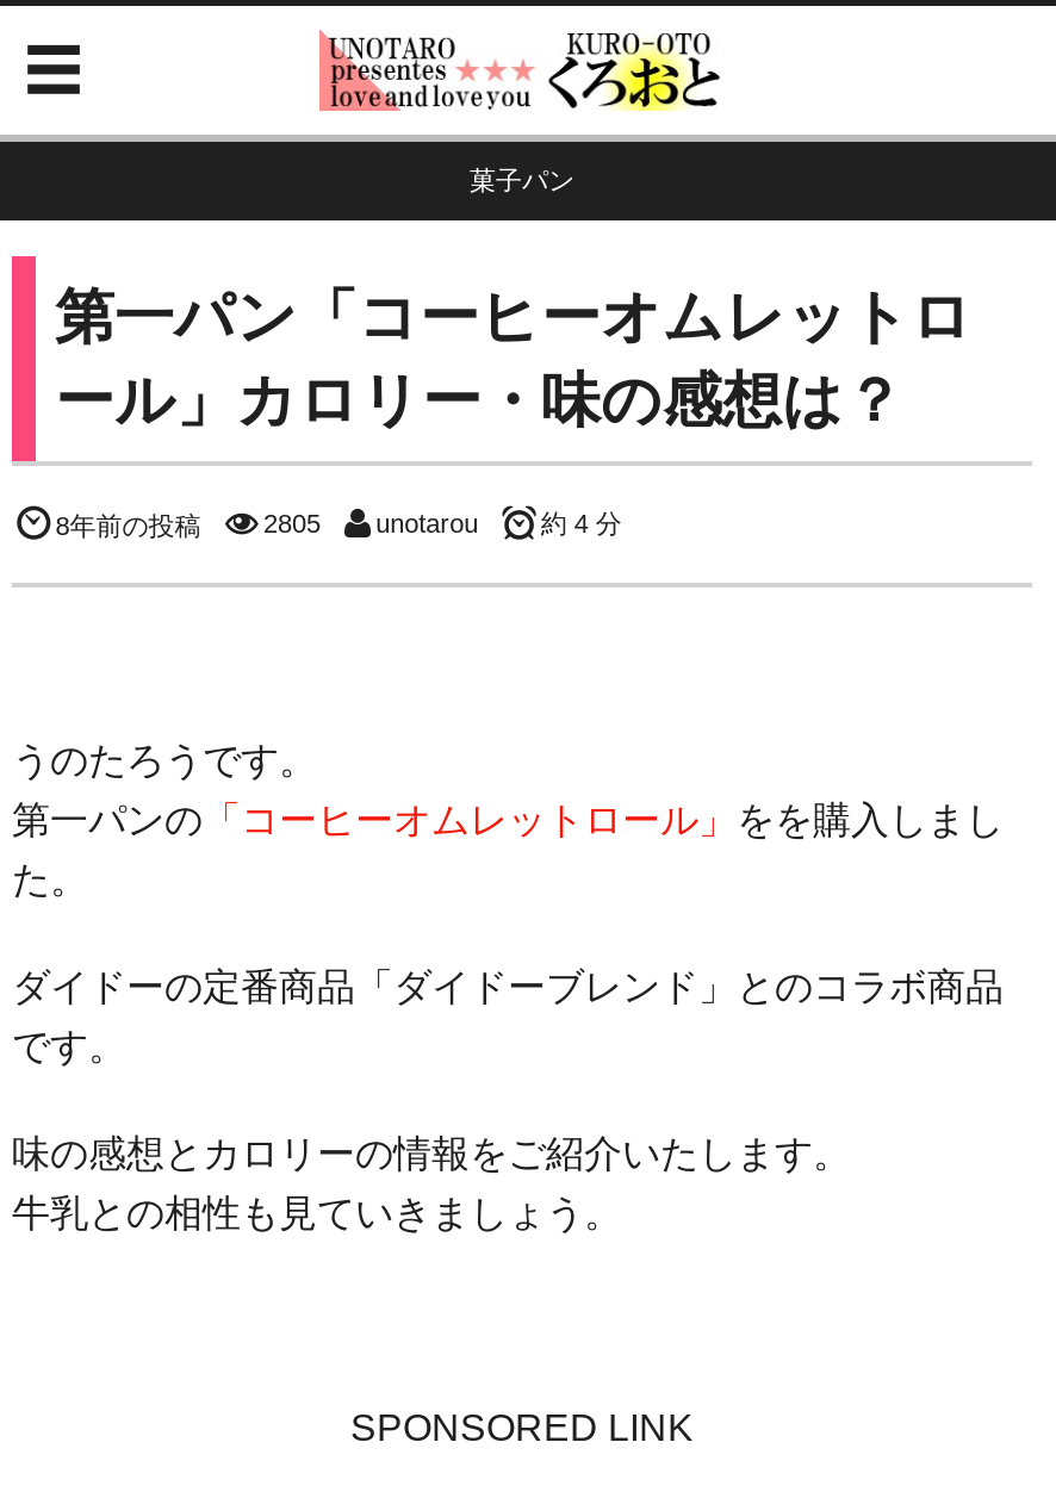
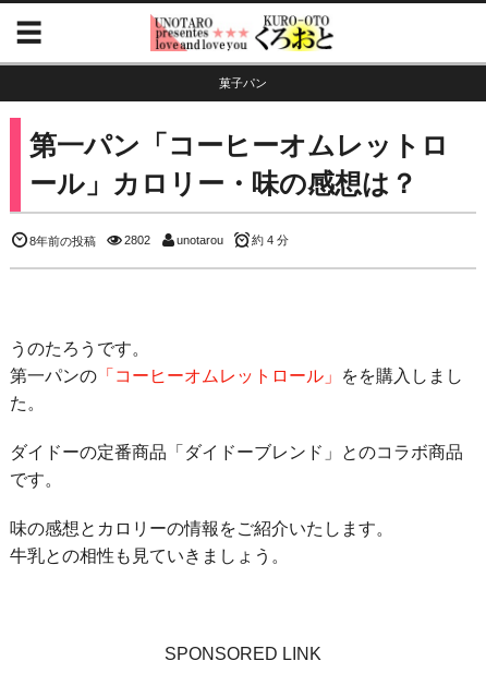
- 2805 unotarou
+ 2802 unotarou
